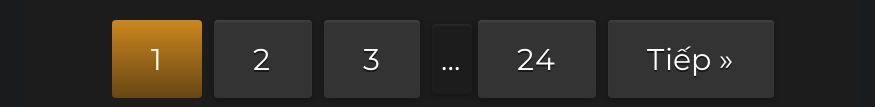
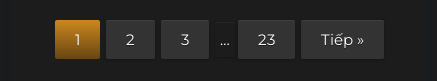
- 24
+ 23
